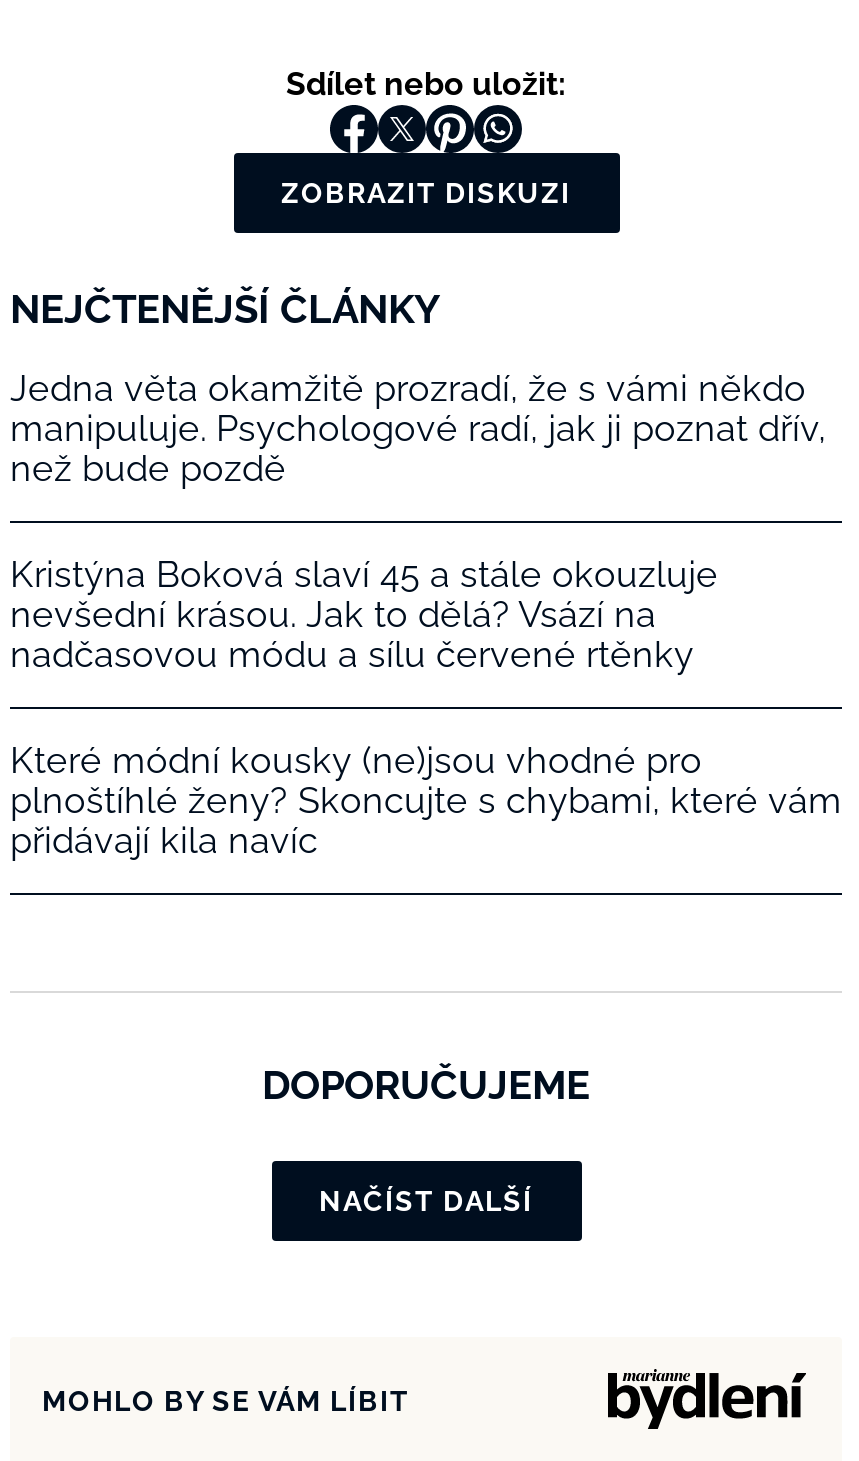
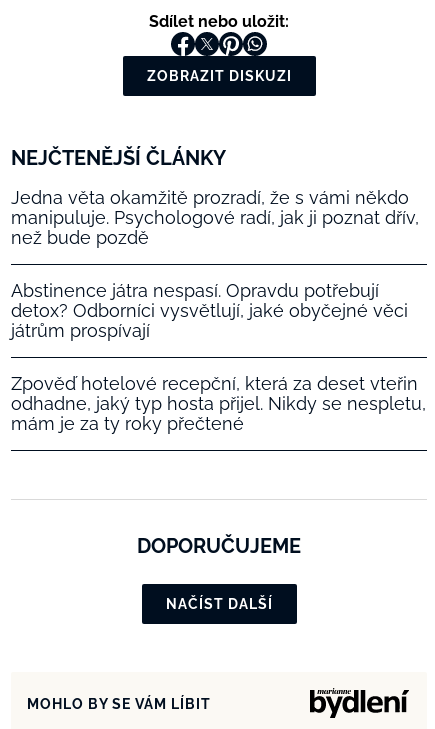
- Kristýna Boková slaví 45 a stále okouzluje
- nevšední krásou. Jak to dělá? Vsází na
- nadčasovou módu a sílu červené rtěnky
+ Abstinence játra nespasí. Opravdu potřebují
+ detox? Odborníci vysvětlují, jaké obyčejné věci
+ játrům prospívají

- Které módní kousky (ne)jsou vhodné pro
- plnoštíhlé ženy? Skoncujte s chybami, které vám
- přidávají kila navíc
+ Zpověď hotelové recepční, která za deset vteřin
+ odhadne, jaký typ hosta přijel. Nikdy se nespletu,
+ mám je za ty roky přečtené
